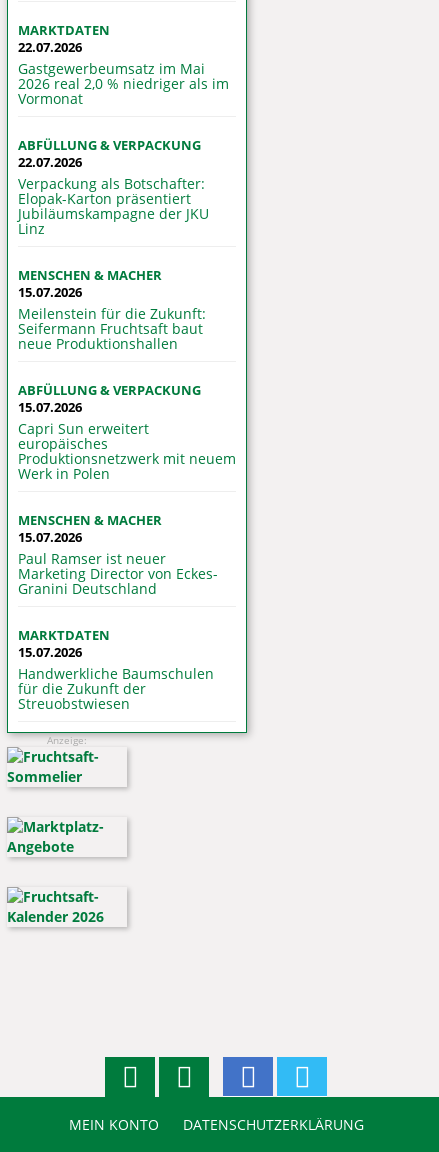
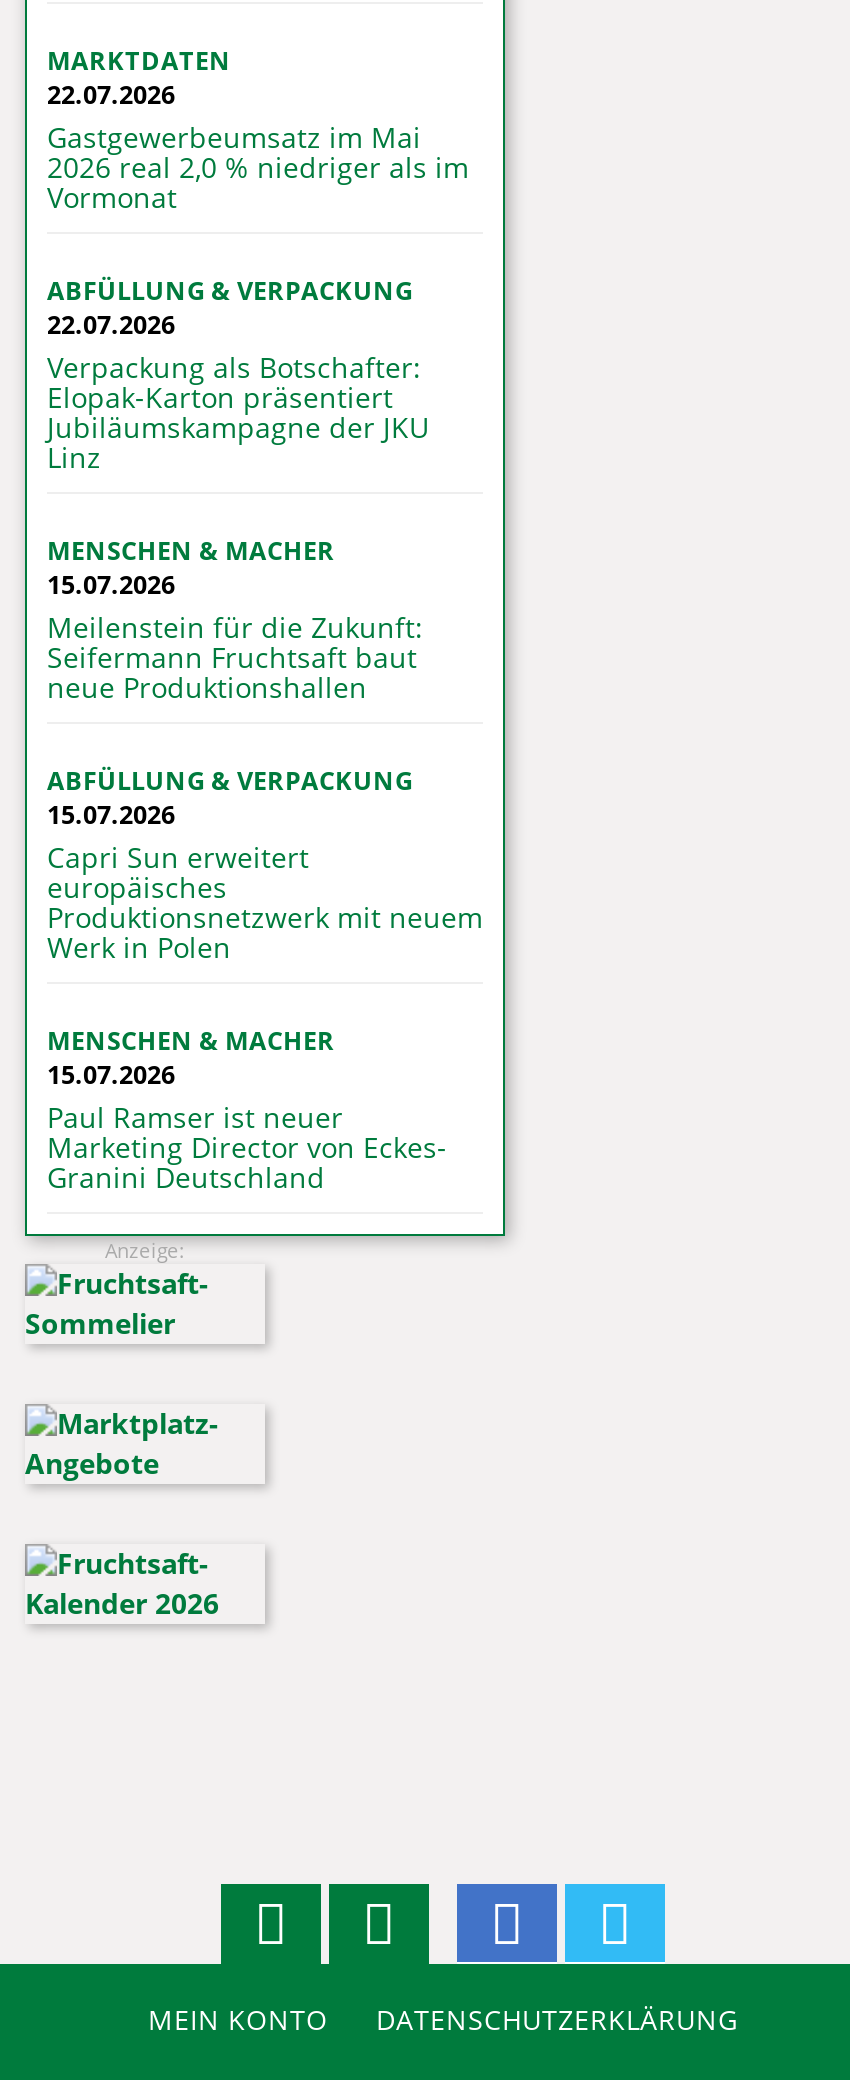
- MARKTDATEN
- 15.07.2026
- Handwerkliche Baumschulen
- für die Zukunft der
- Streuobstwiesen
